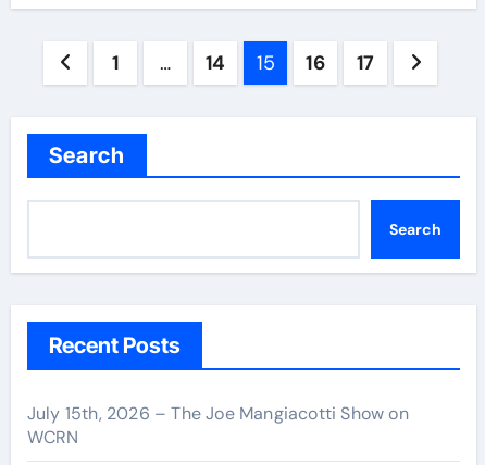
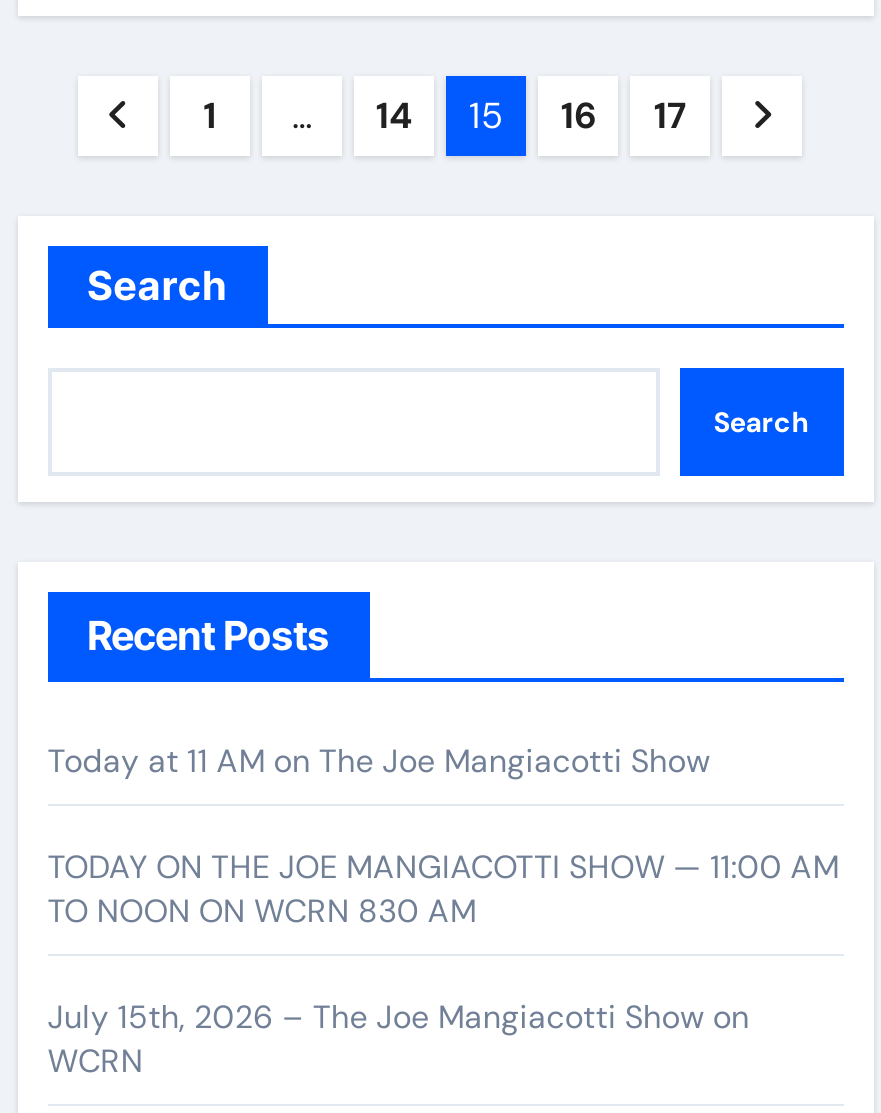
+ Today at 11 AM on The Joe Mangiacotti Show
+ TODAY ON THE JOE MANGIACOTTI SHOW — 11:00 AM
+ TO NOON ON WCRN 830 AM
